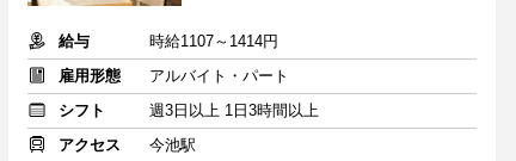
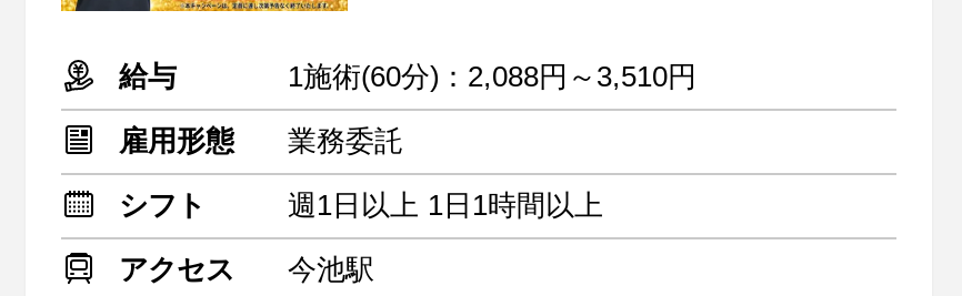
- 時給1107～1414円
+ 1施術(60分)：2,088円～3,510円

- アルバイト・パート
+ 業務委託

- 週3日以上 1日3時間以上
+ 週1日以上 1日1時間以上
